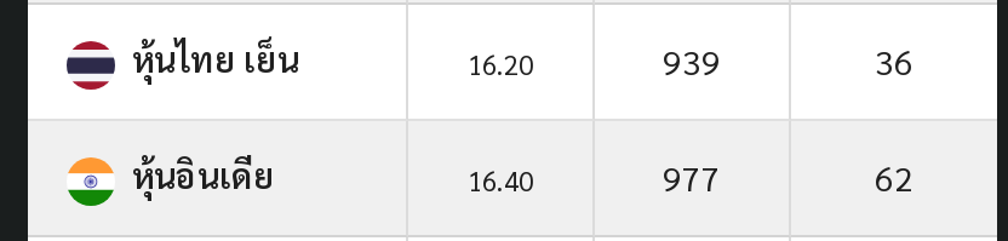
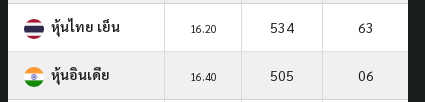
- 939
+ 534

- 36
+ 63

- 977
+ 505

- 62
+ 06
